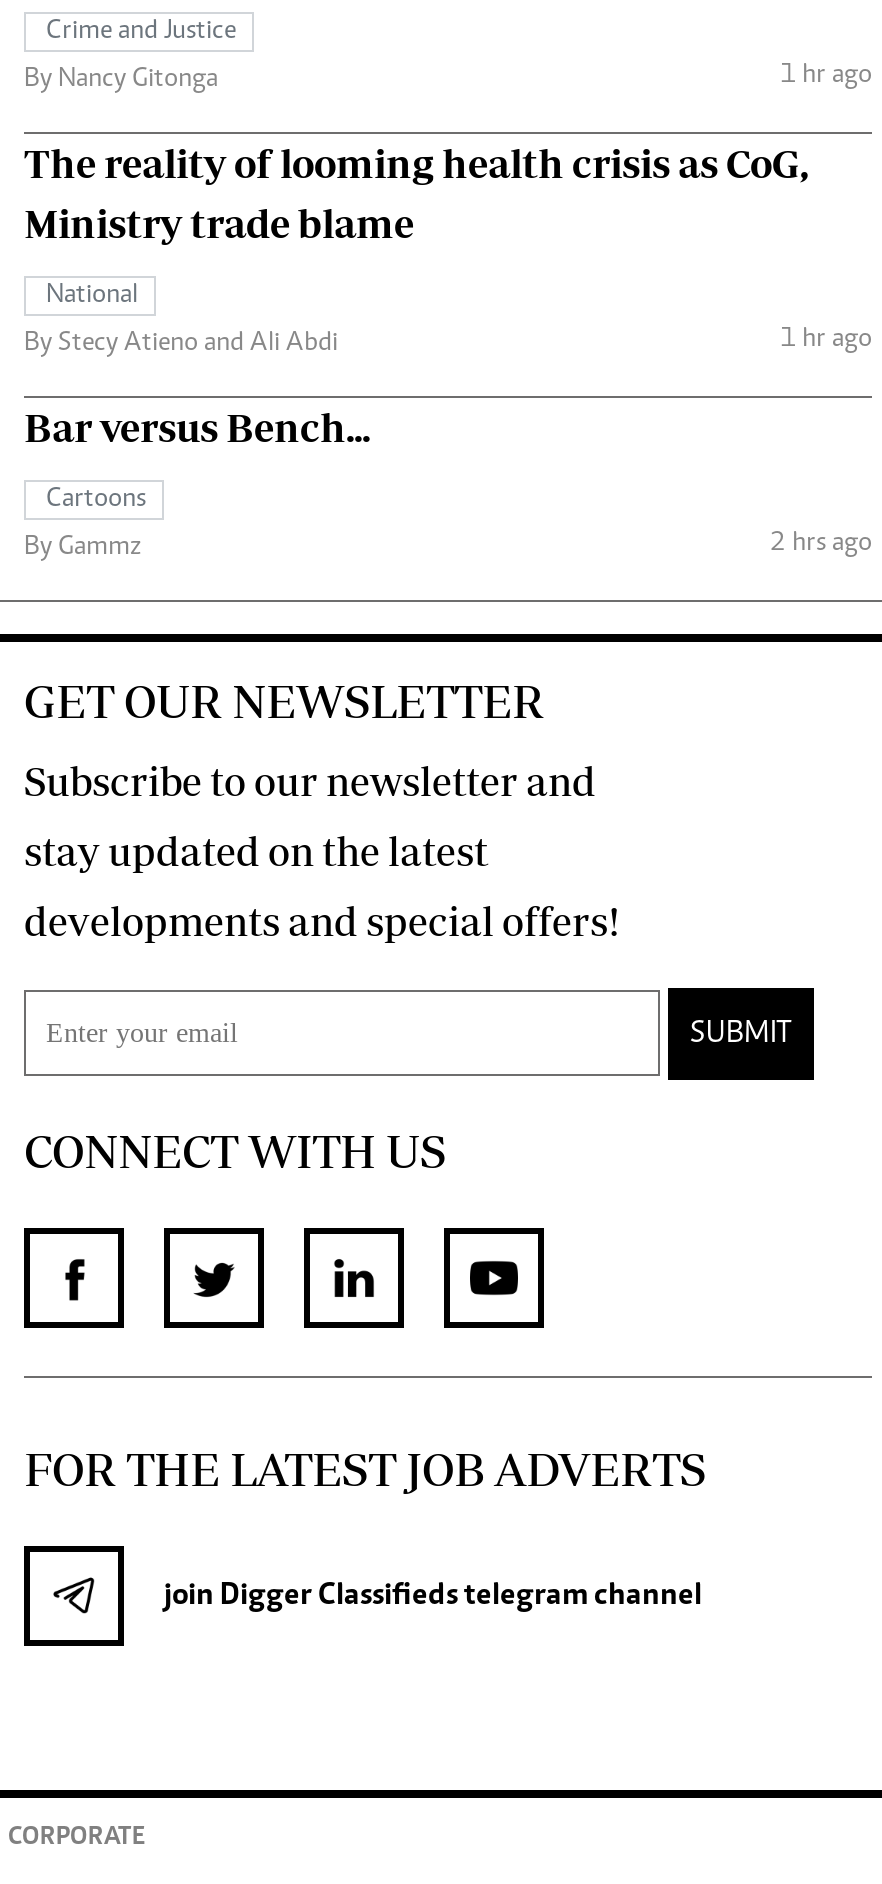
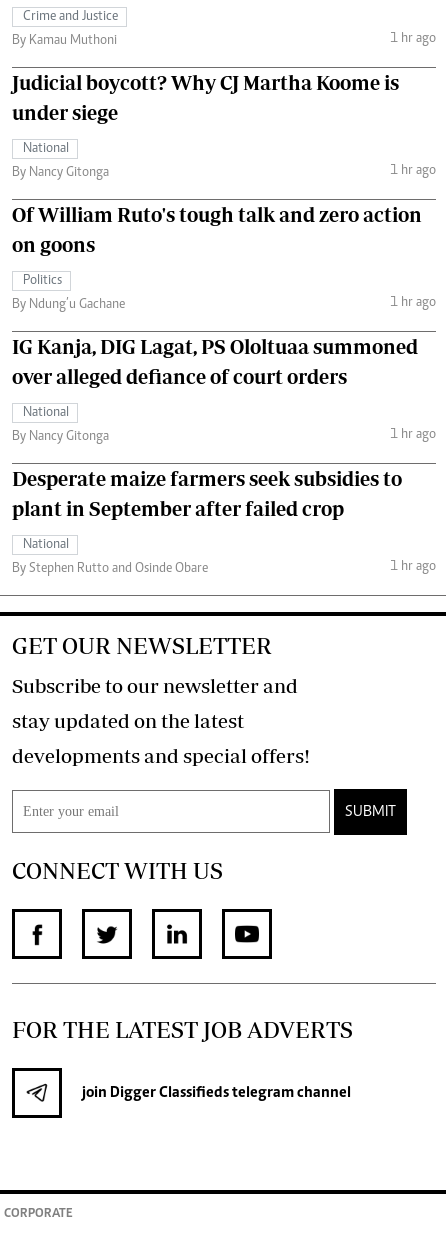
+ By Kamau Muthoni
+ 1 hr ago
+ Judicial boycott? Why CJ Martha Koome is
+ under siege
+ National

- The reality of looming health crisis as CoG,
- Ministry trade blame
+ Of William Ruto's tough talk and zero action
+ on goons

- National
+ Politics

- By Stecy Atieno and Ali Abdi
+ By Ndung’u Gachane

- Bar versus Bench...
- Cartoons
- By Gammz
- 2 hrs ago
+ IG Kanja, DIG Lagat, PS Ololtuaa summoned
+ over alleged defiance of court orders
+ National
+ By Nancy Gitonga
+ 1 hr ago
+ Desperate maize farmers seek subsidies to
+ plant in September after failed crop
+ National
+ By Stephen Rutto and Osinde Obare
+ 1 hr ago
